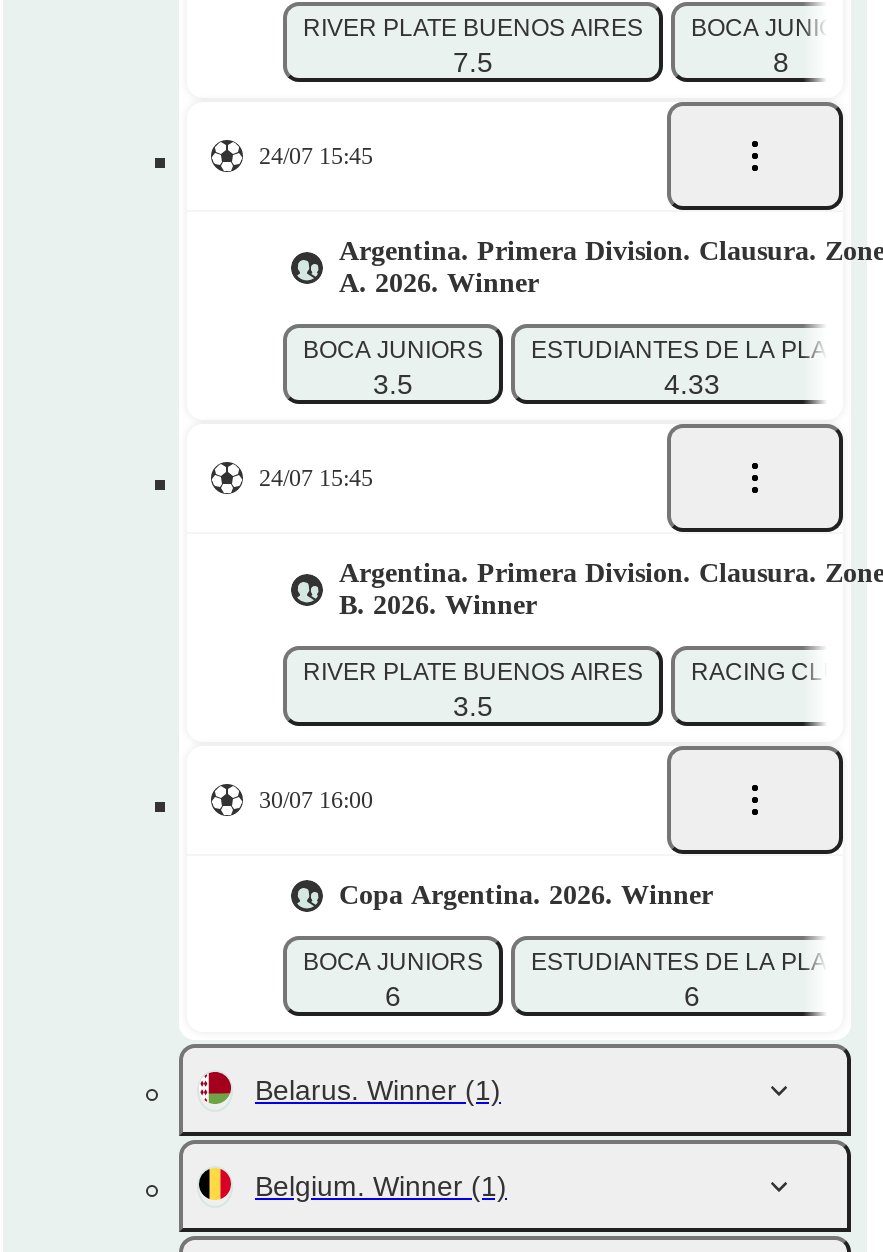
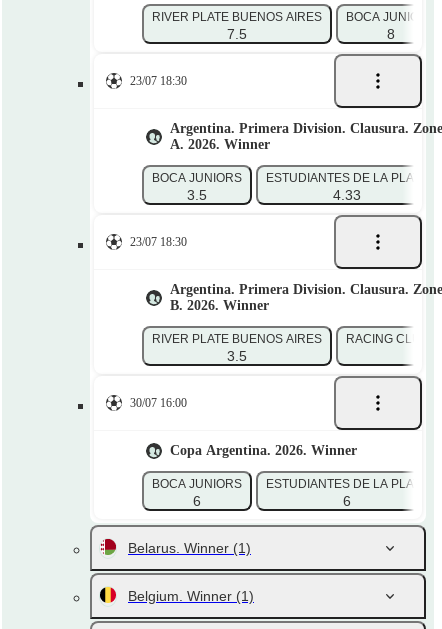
- 24/07 15:45
+ 23/07 18:30

- 24/07 15:45
+ 23/07 18:30
